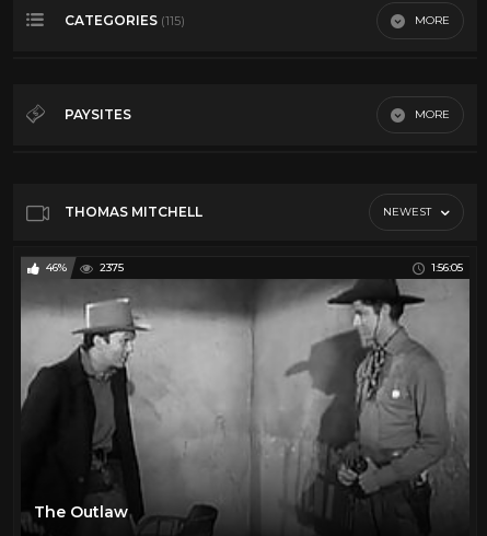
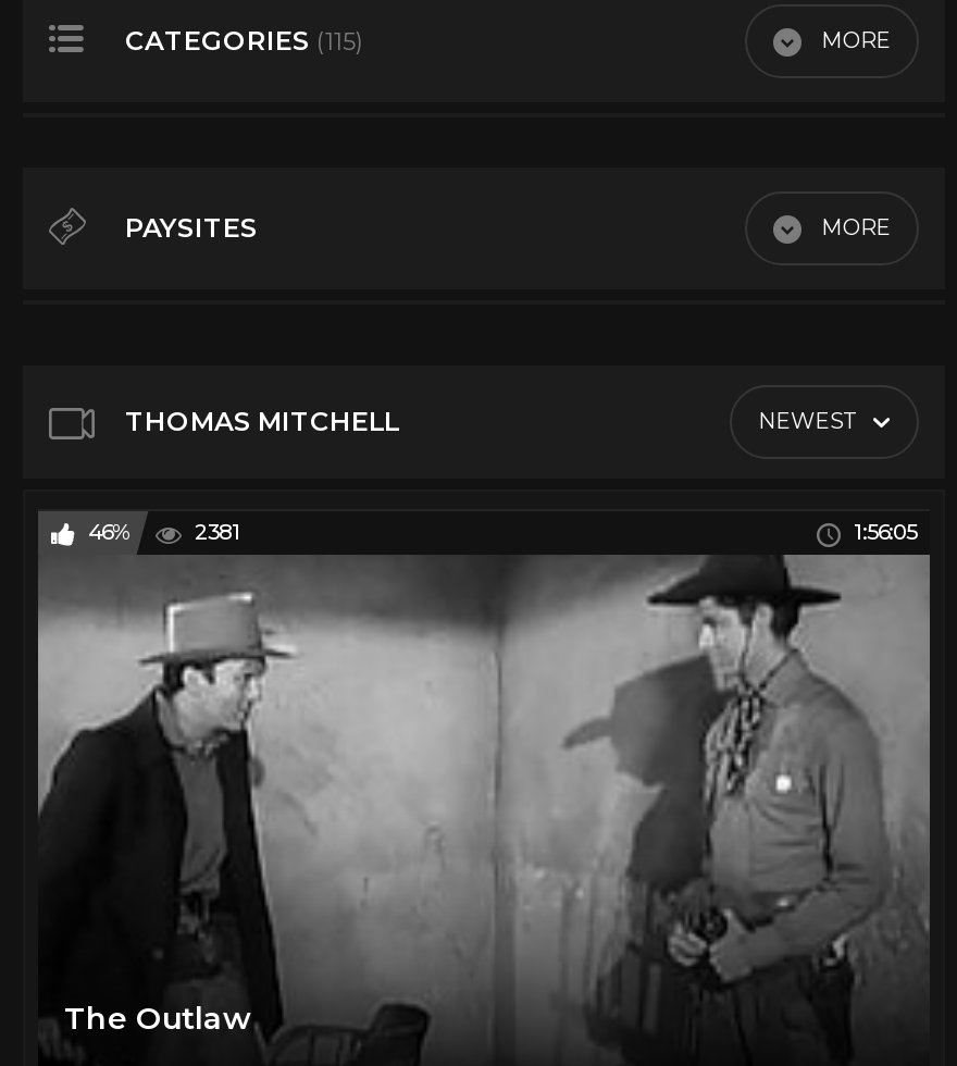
- 2375
+ 2381
